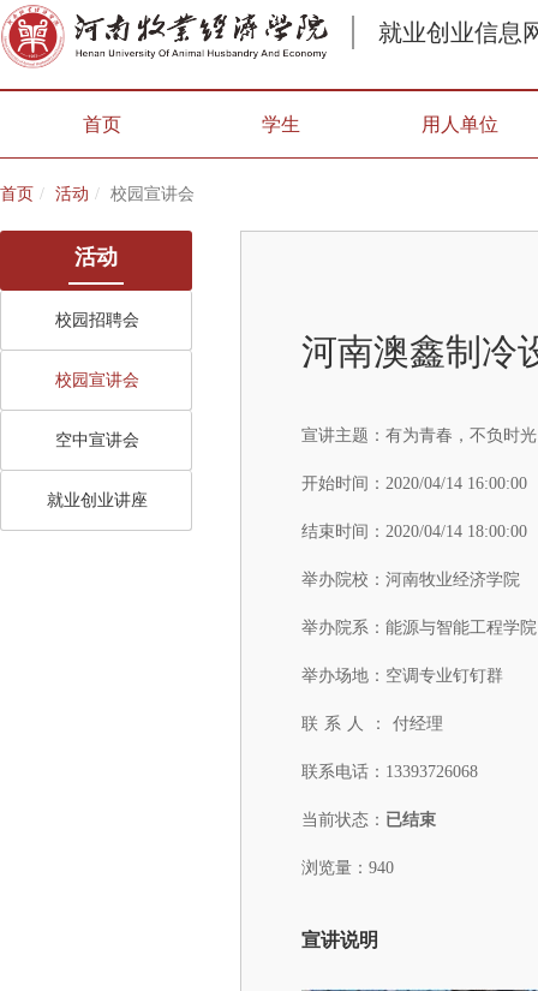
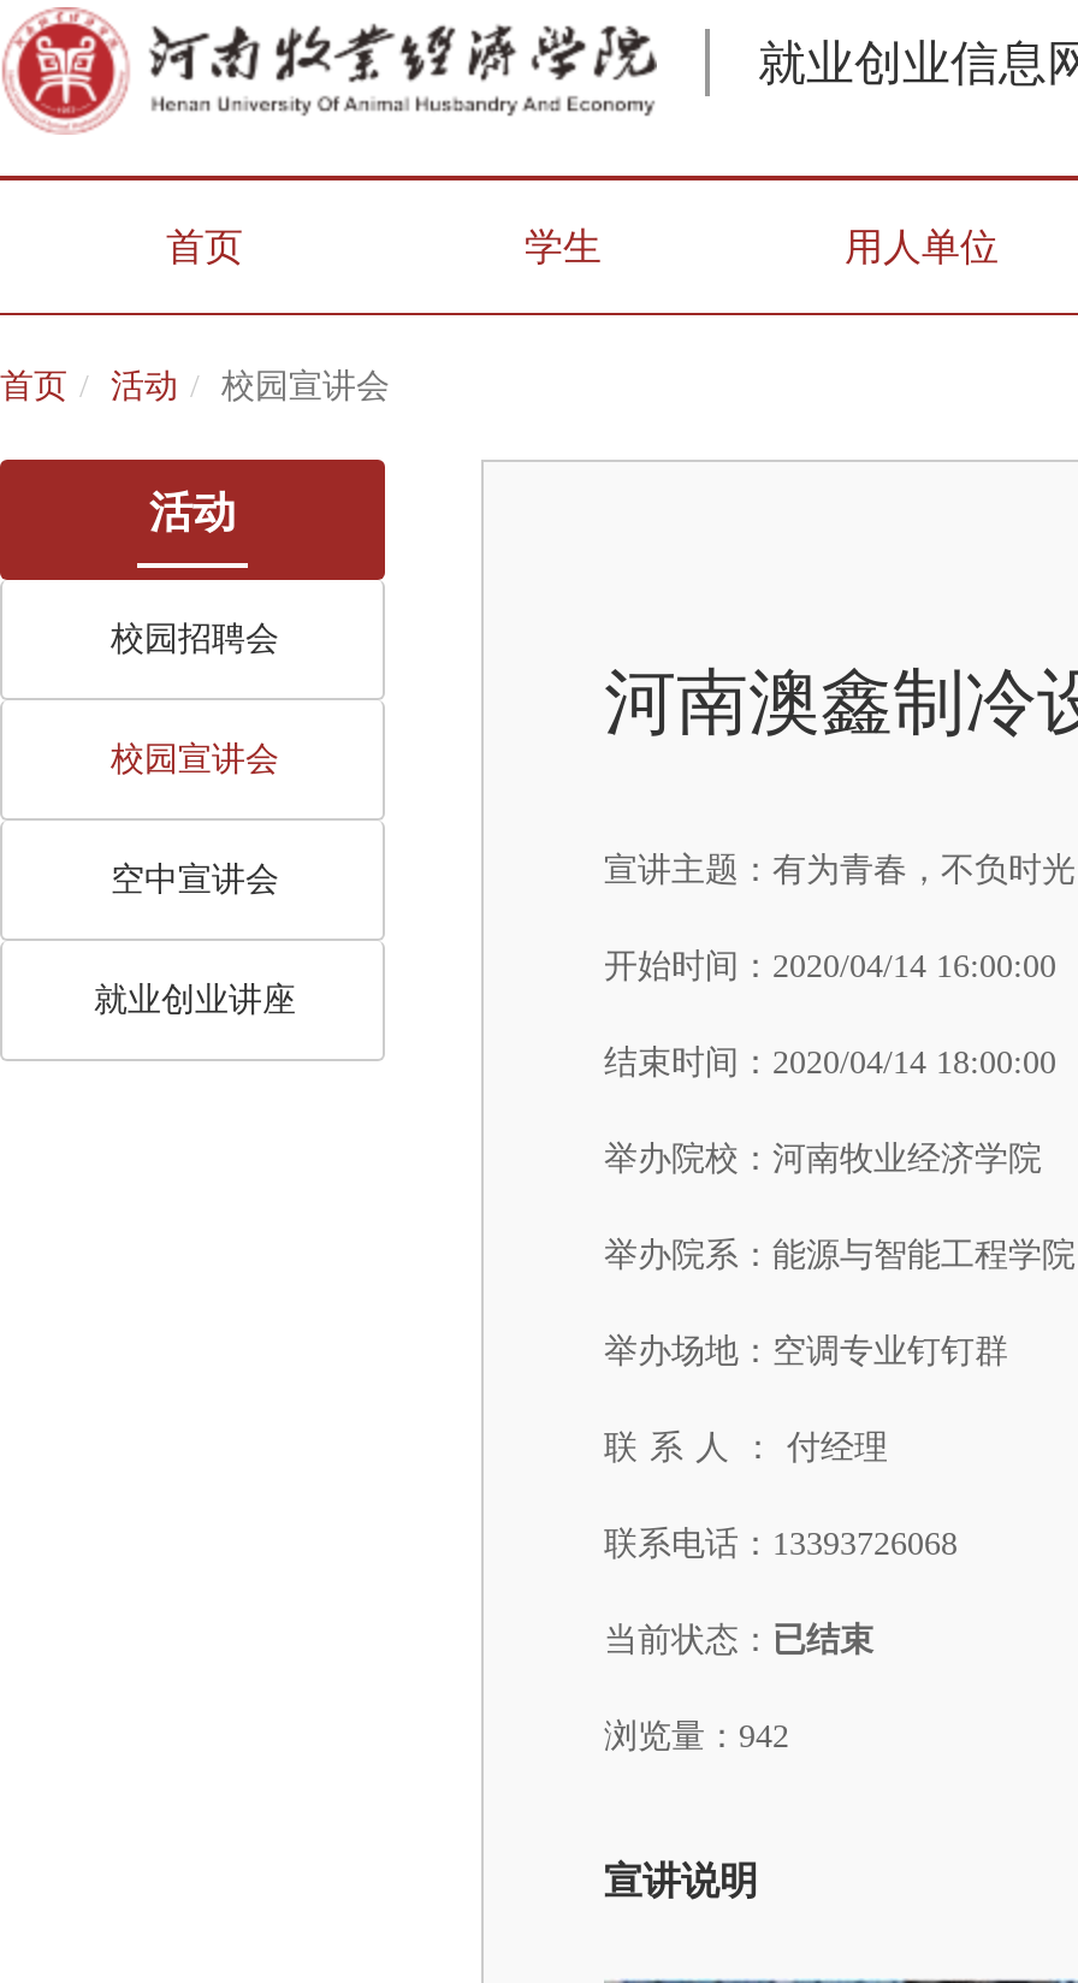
- 浏览量：940
+ 浏览量：942
